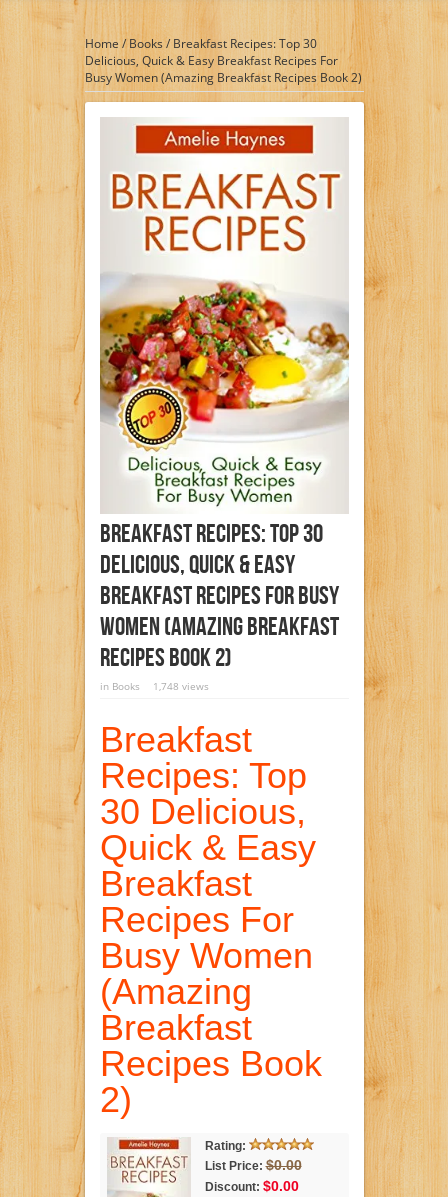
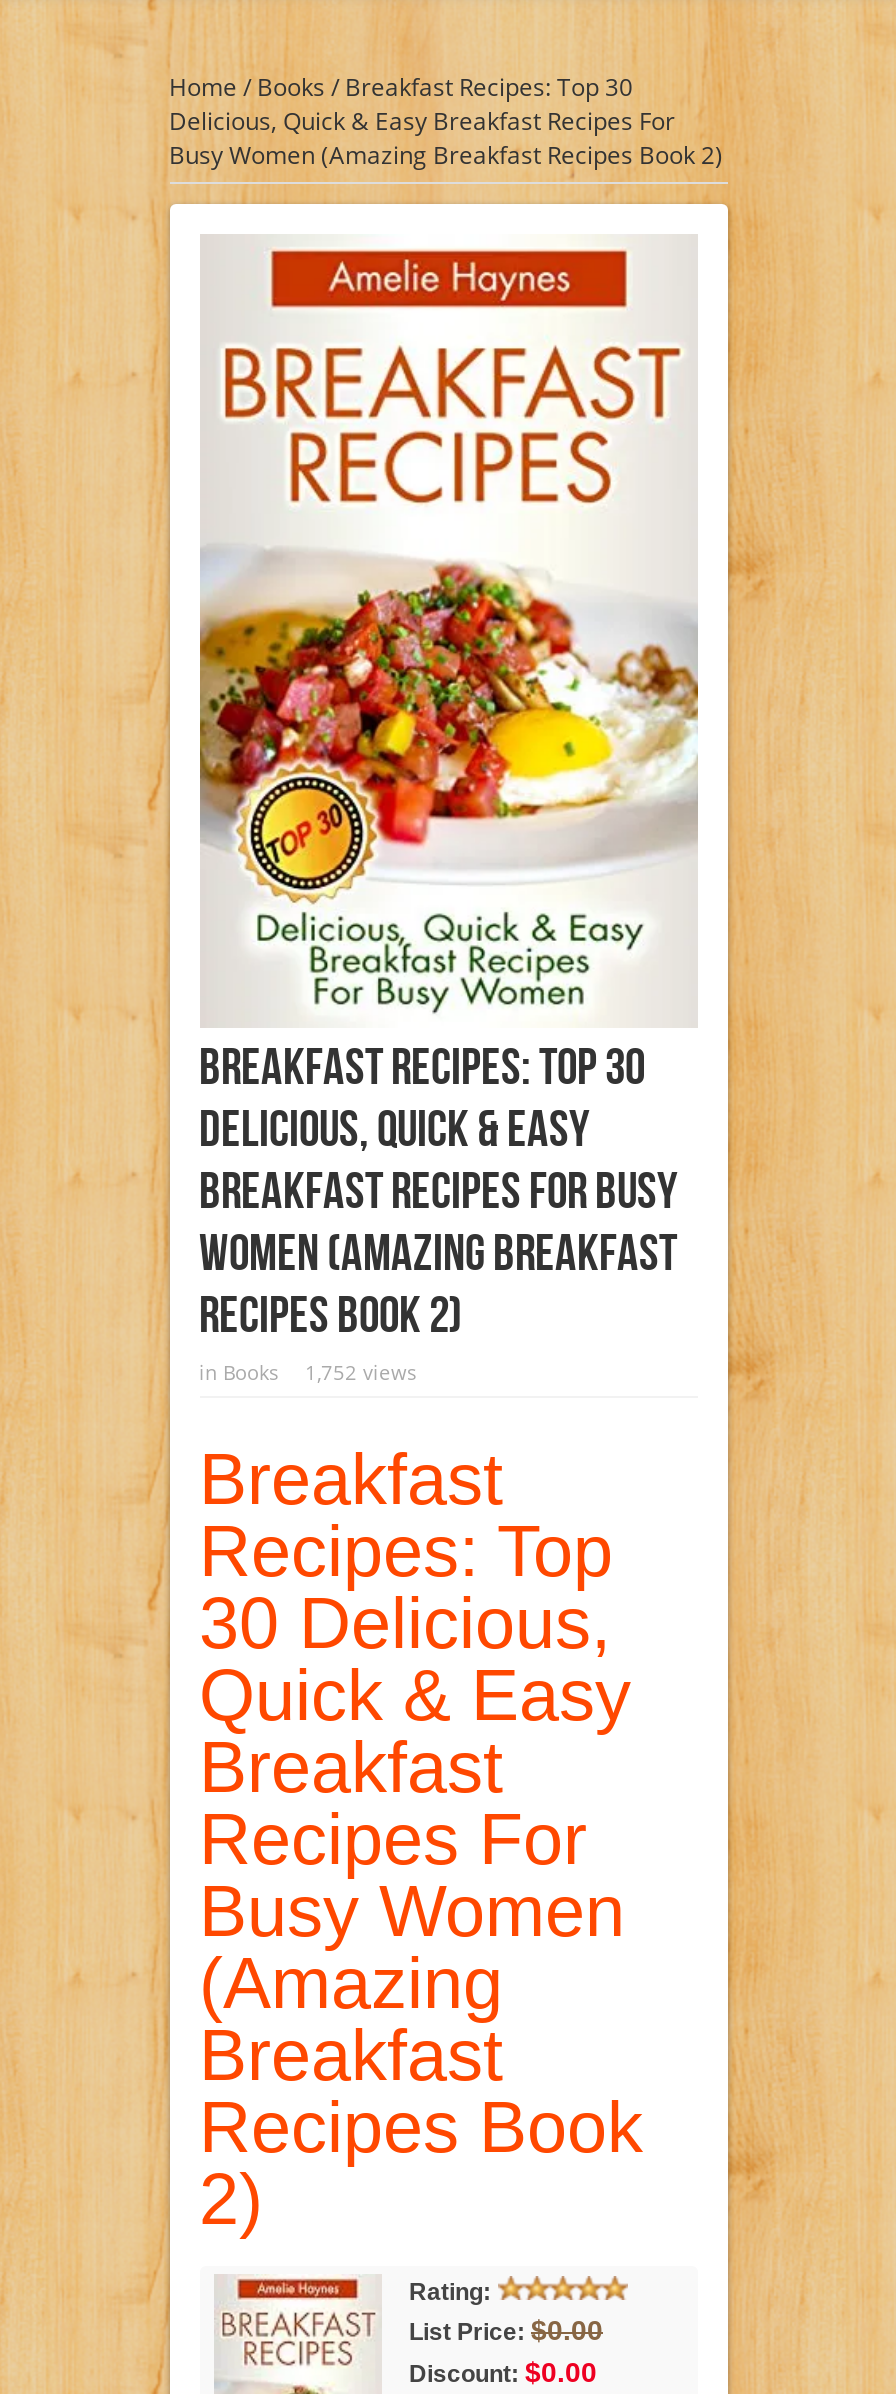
- in Books 1,748 views
+ in Books 1,752 views
